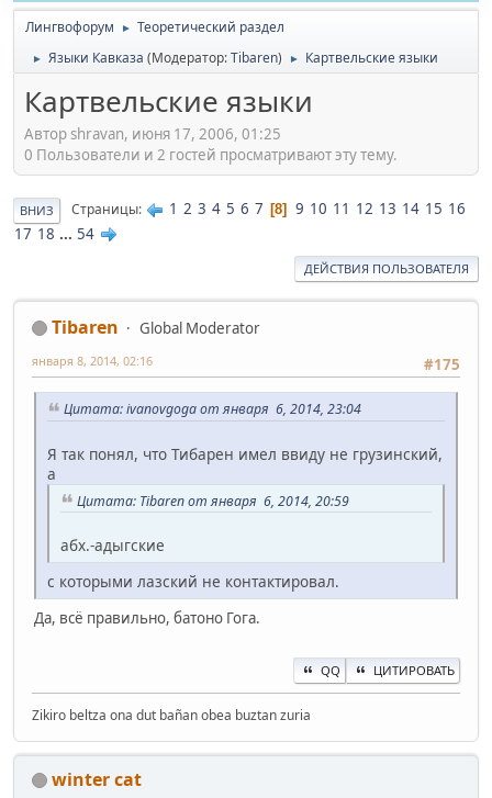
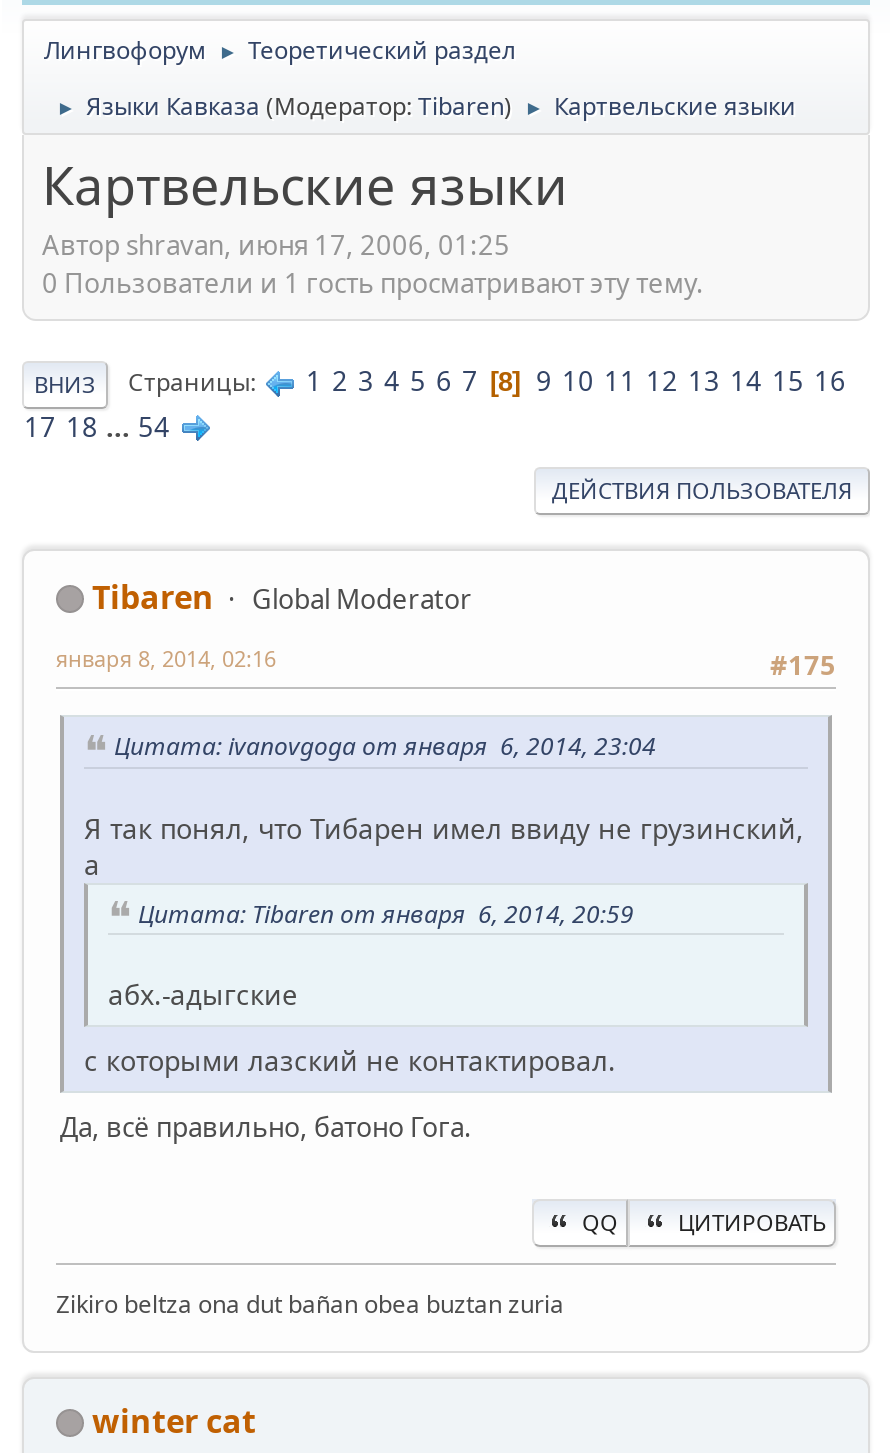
- 0 Пользователи и 2 гостей просматривают эту тему.
+ 0 Пользователи и 1 гость просматривают эту тему.
